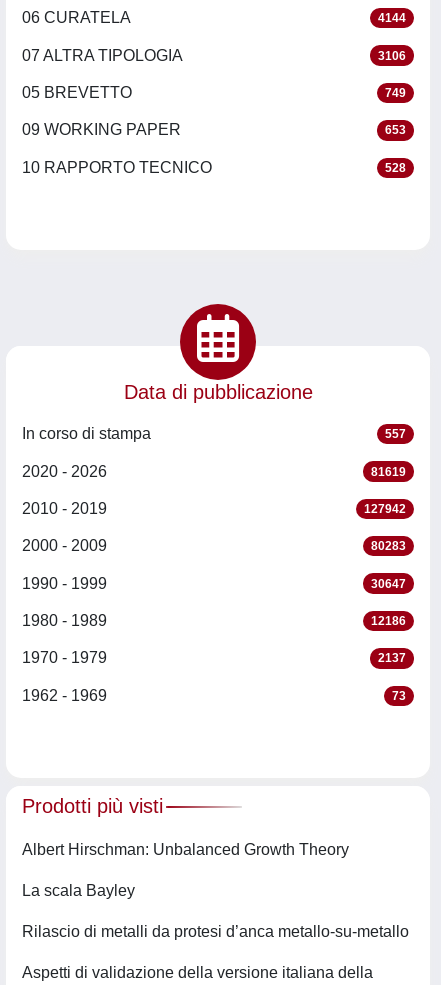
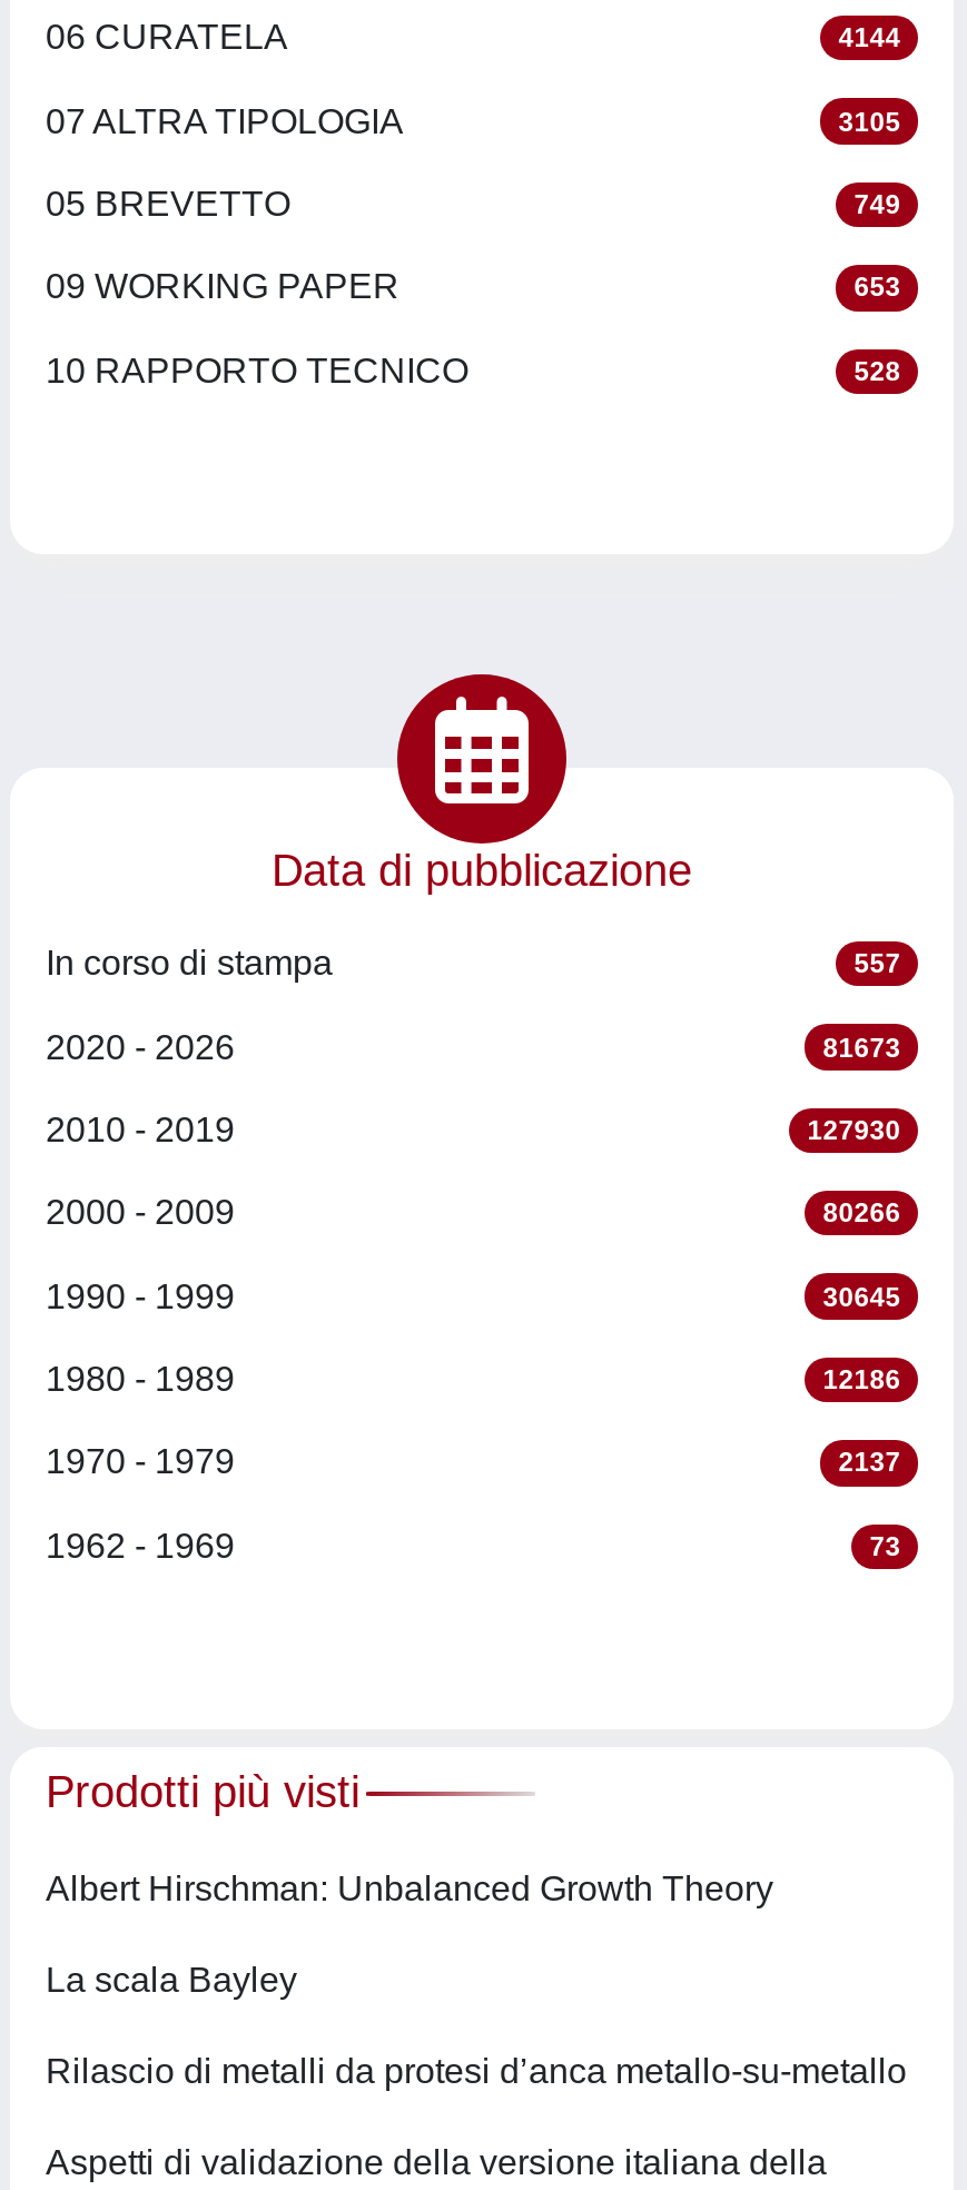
- 3106
+ 3105

- 81619
+ 81673

- 127942
+ 127930

- 80283
+ 80266

- 30647
+ 30645
